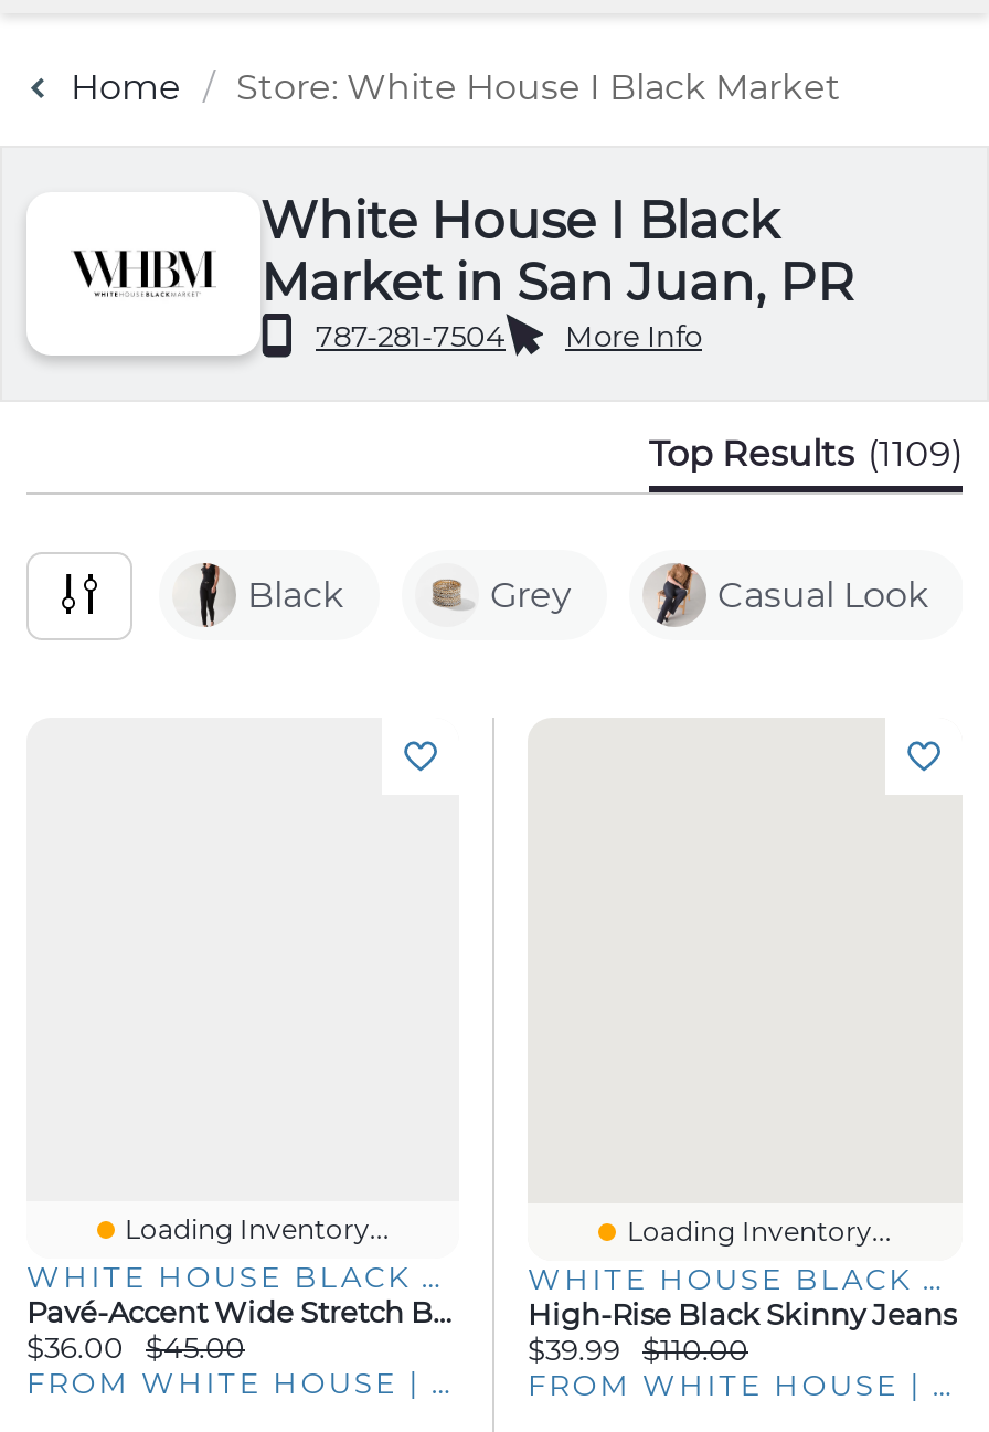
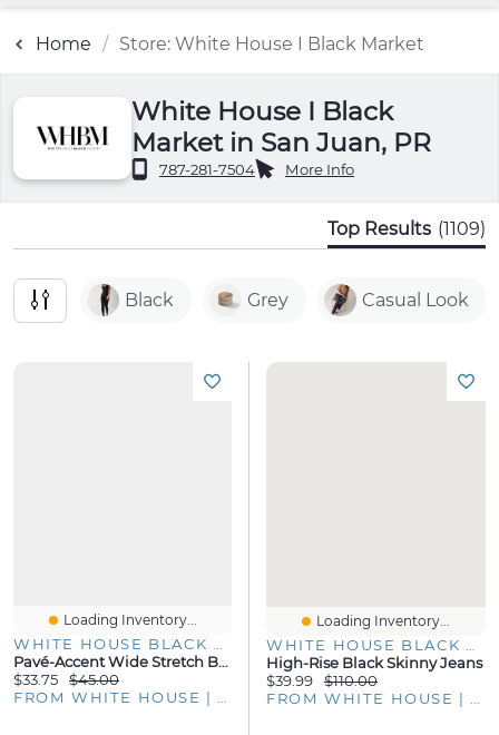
- $36.00
+ $33.75
